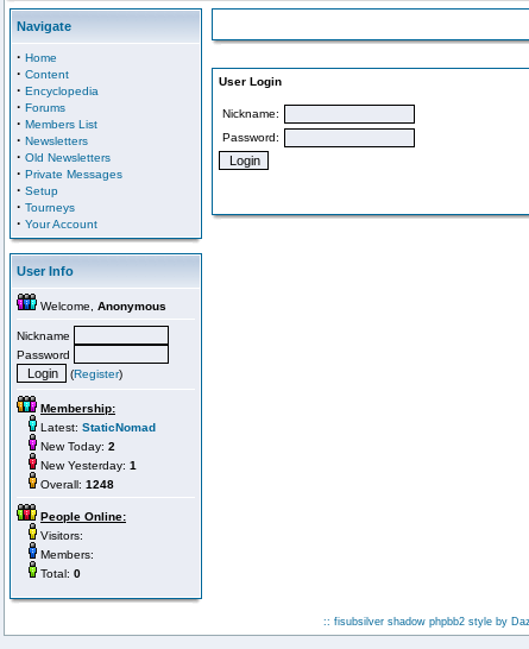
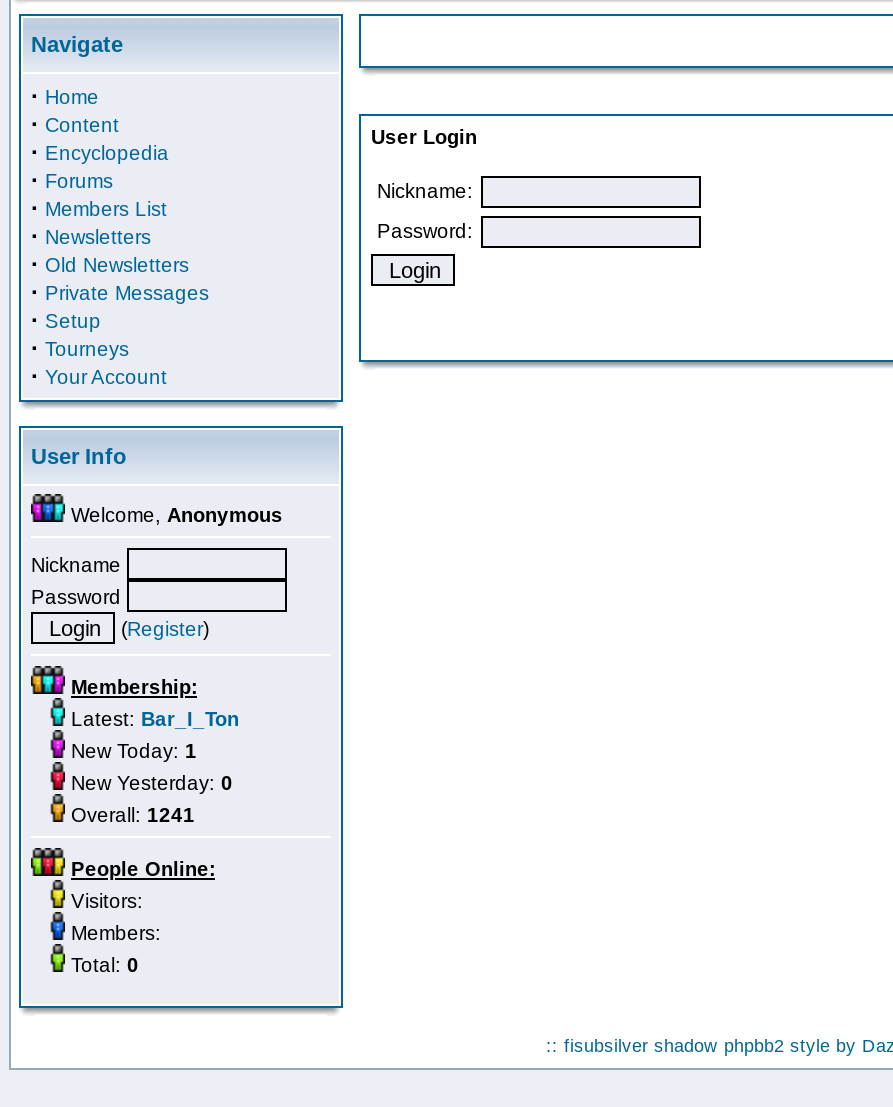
- Latest: StaticNomad
+ Latest: Bar_I_Ton

- New Today: 2
+ New Today: 1

- New Yesterday: 1
+ New Yesterday: 0

- Overall: 1248
+ Overall: 1241
